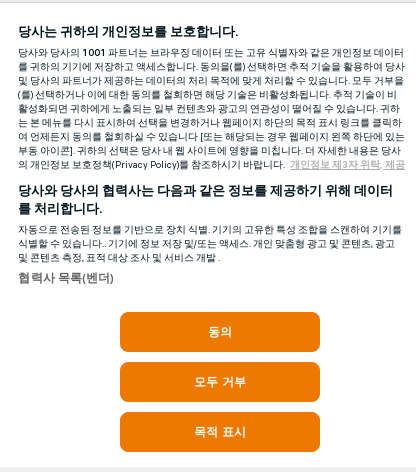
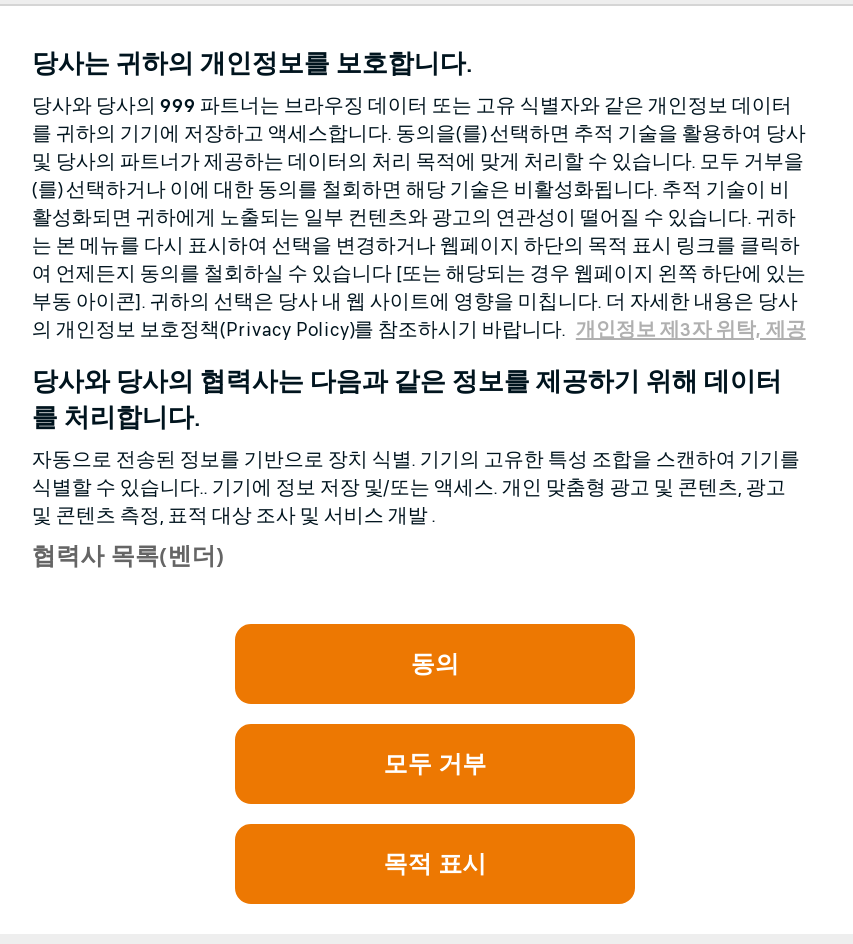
- 당사와 당사의 1001 파트너는 브라우징 데이터 또는 고유 식별자와 같은 개인정보 데이터
+ 당사와 당사의 999 파트너는 브라우징 데이터 또는 고유 식별자와 같은 개인정보 데이터
